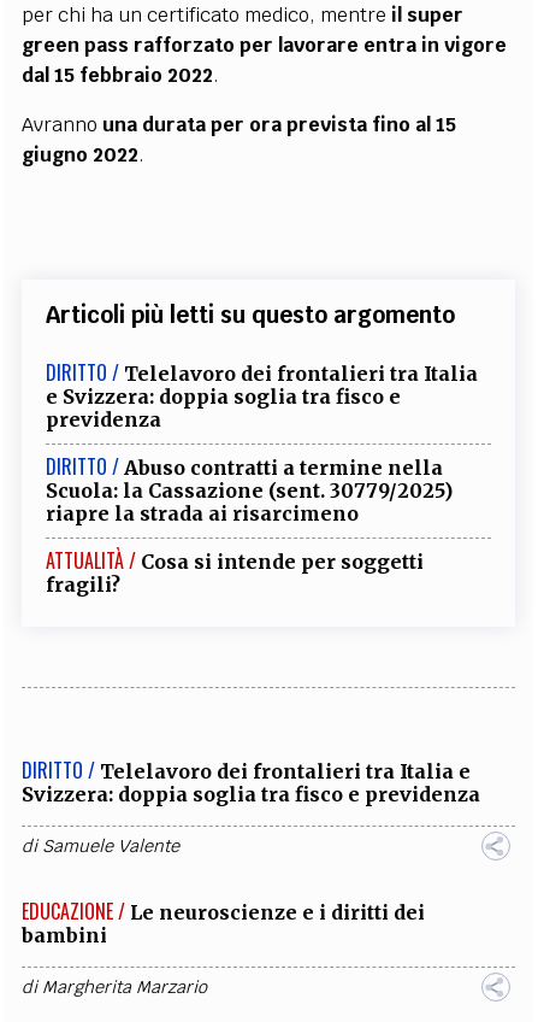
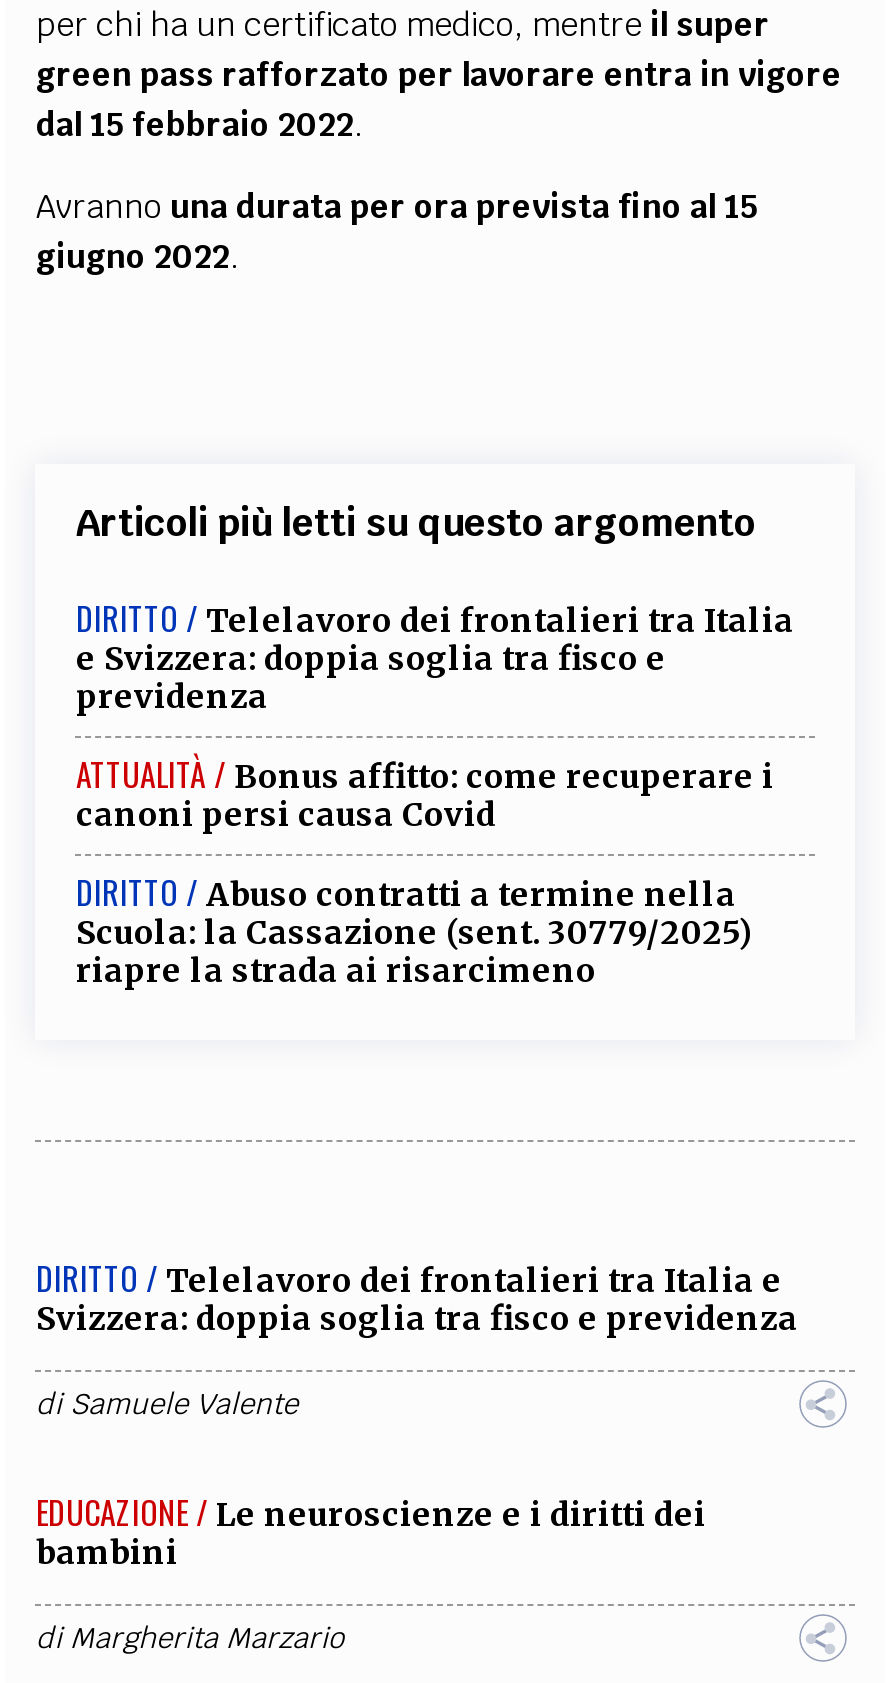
+ ATTUALITÀ / Bonus affitto: come recuperare i
+ canoni persi causa Covid

moved down: DIRITTO / Abuso contratti a termine nella | Scuola: la Cassazione (sent. 30779/2025) | riapre la strada ai risarcimeno

- ATTUALITÀ / Cosa si intende per soggetti
- fragili?
